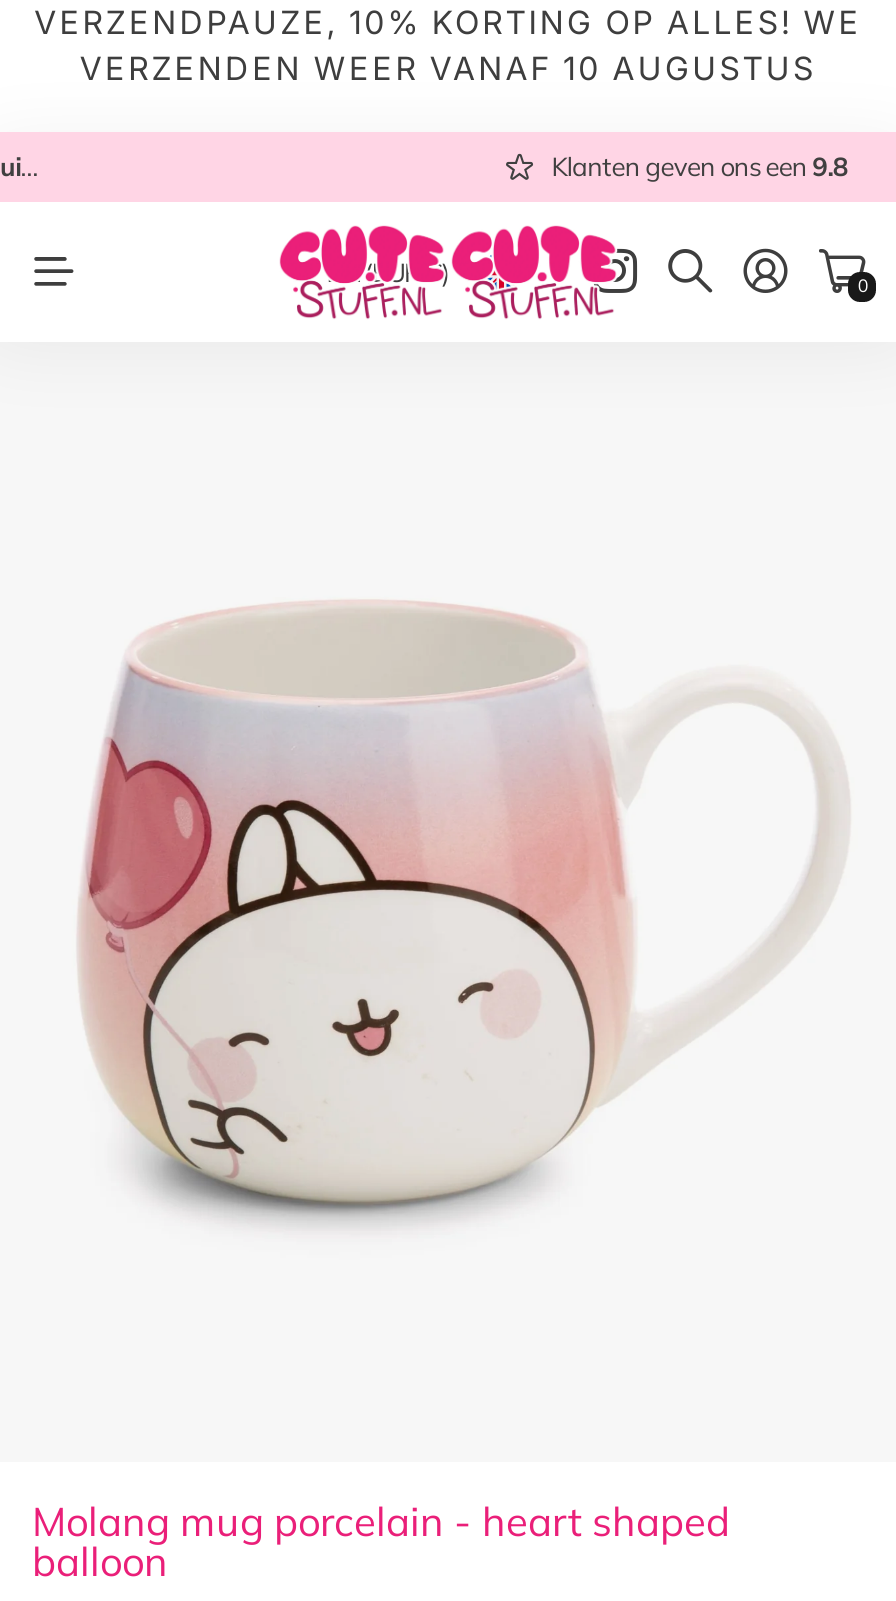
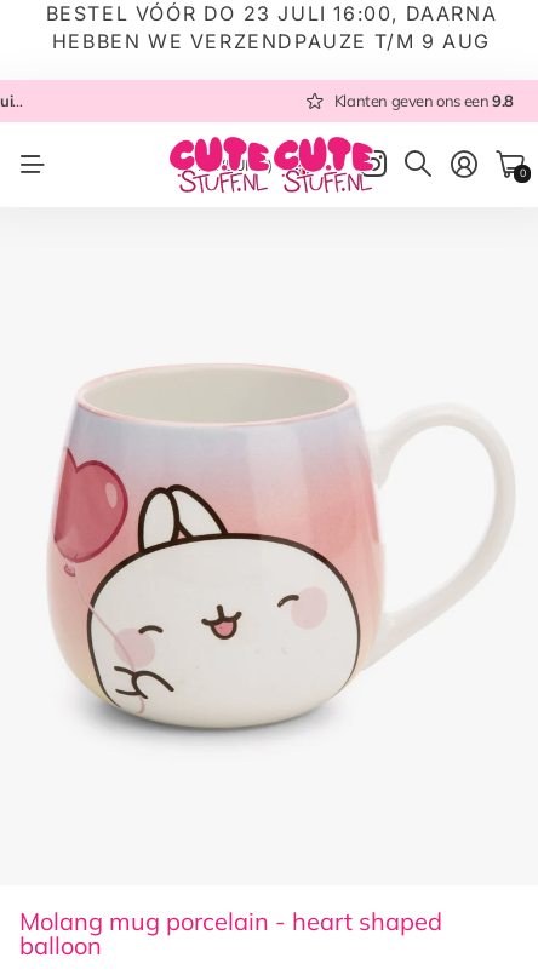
- VERZENDPAUZE, 10% KORTING OP ALLES! WE
- VERZENDEN WEER VANAF 10 AUGUSTUS
+ BESTEL VÓÓR DO 23 JULI 16:00, DAARNA
+ HEBBEN WE VERZENDPAUZE T/M 9 AUG
